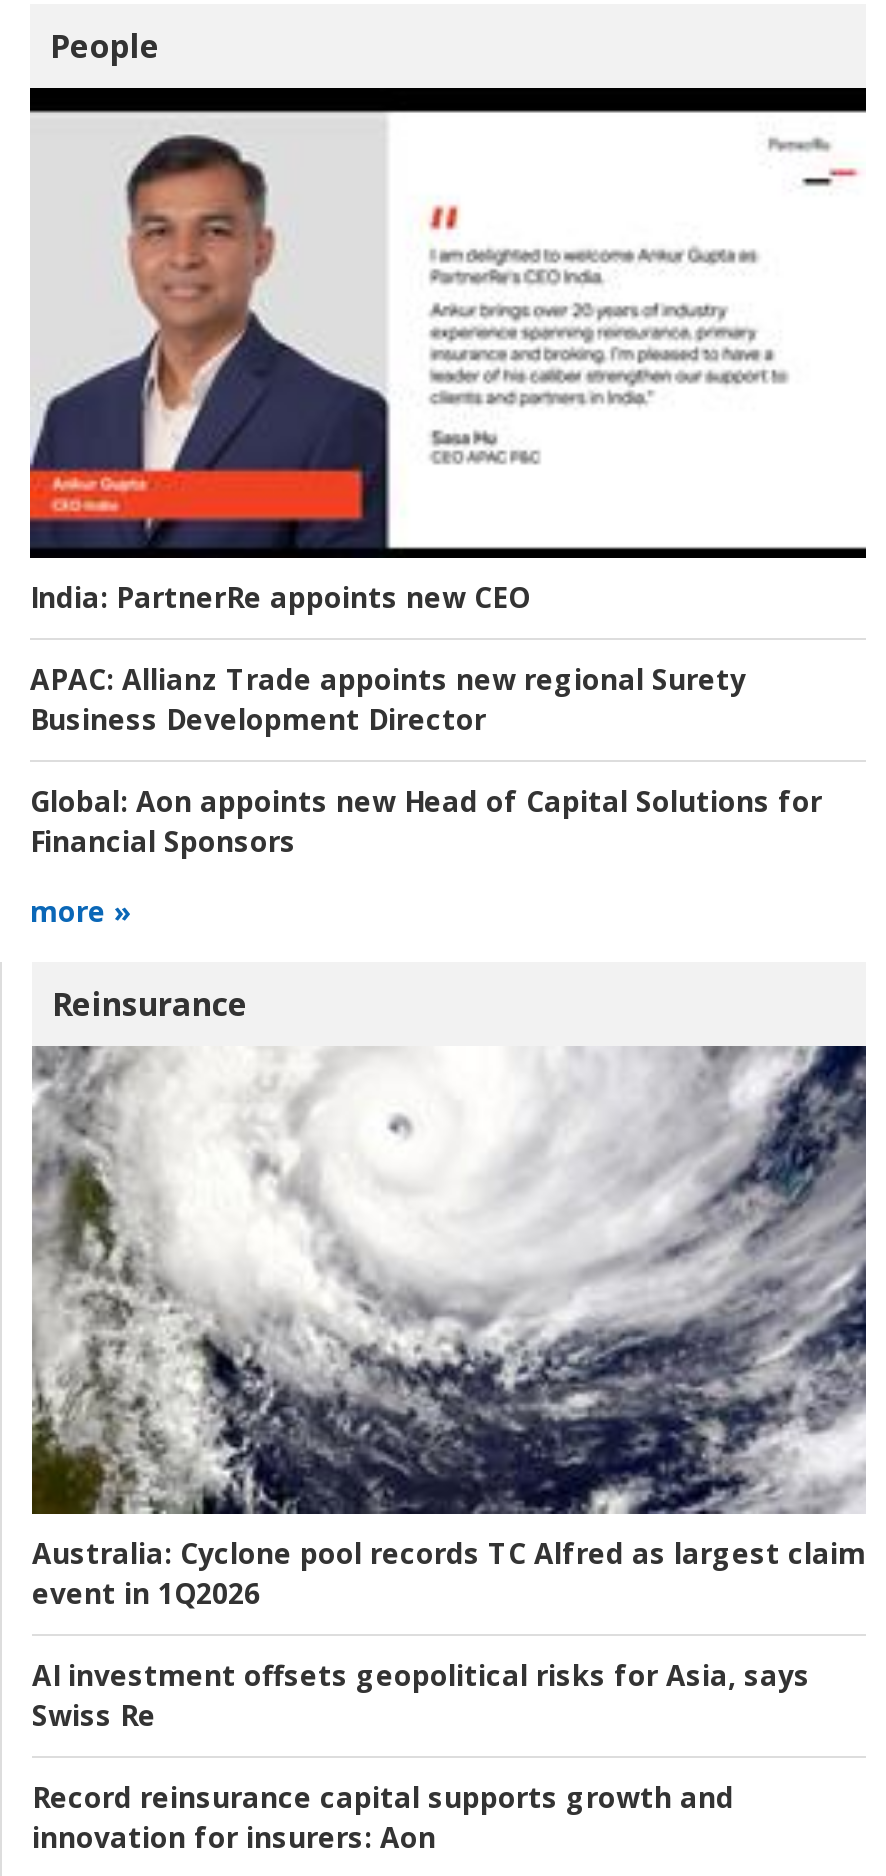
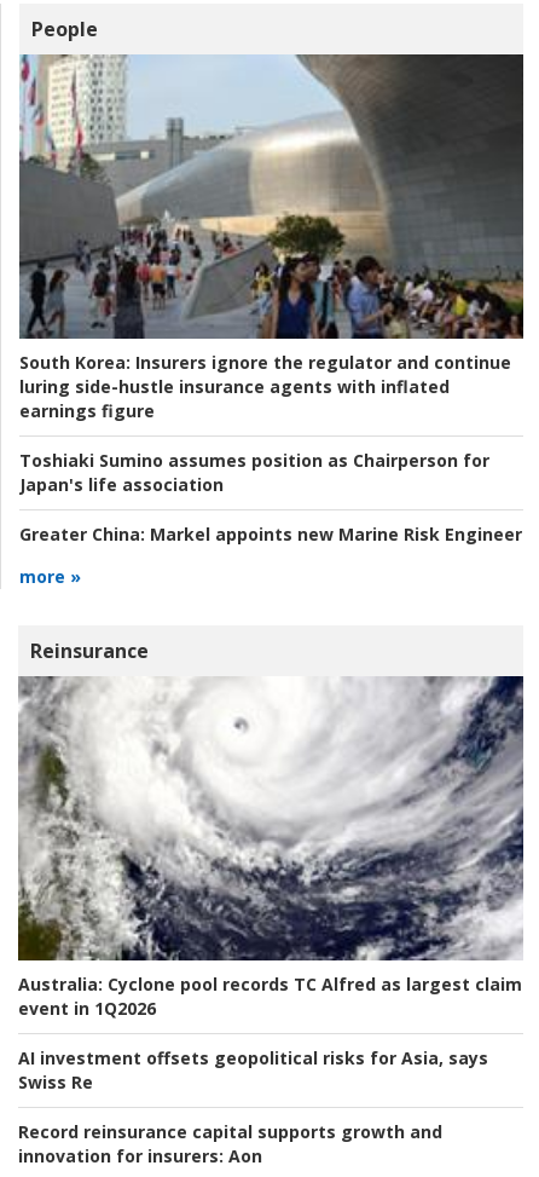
- [image]
- India: PartnerRe appoints new CEO
+ [image]
+ South Korea: Insurers ignore the regulator and continue
+ luring side-hustle insurance agents with inflated
+ earnings figure

- APAC: Allianz Trade appoints new regional Surety
- Business Development Director
+ Toshiaki Sumino assumes position as Chairperson for
+ Japan's life association

- Global: Aon appoints new Head of Capital Solutions for
- Financial Sponsors
+ Greater China: Markel appoints new Marine Risk Engineer
